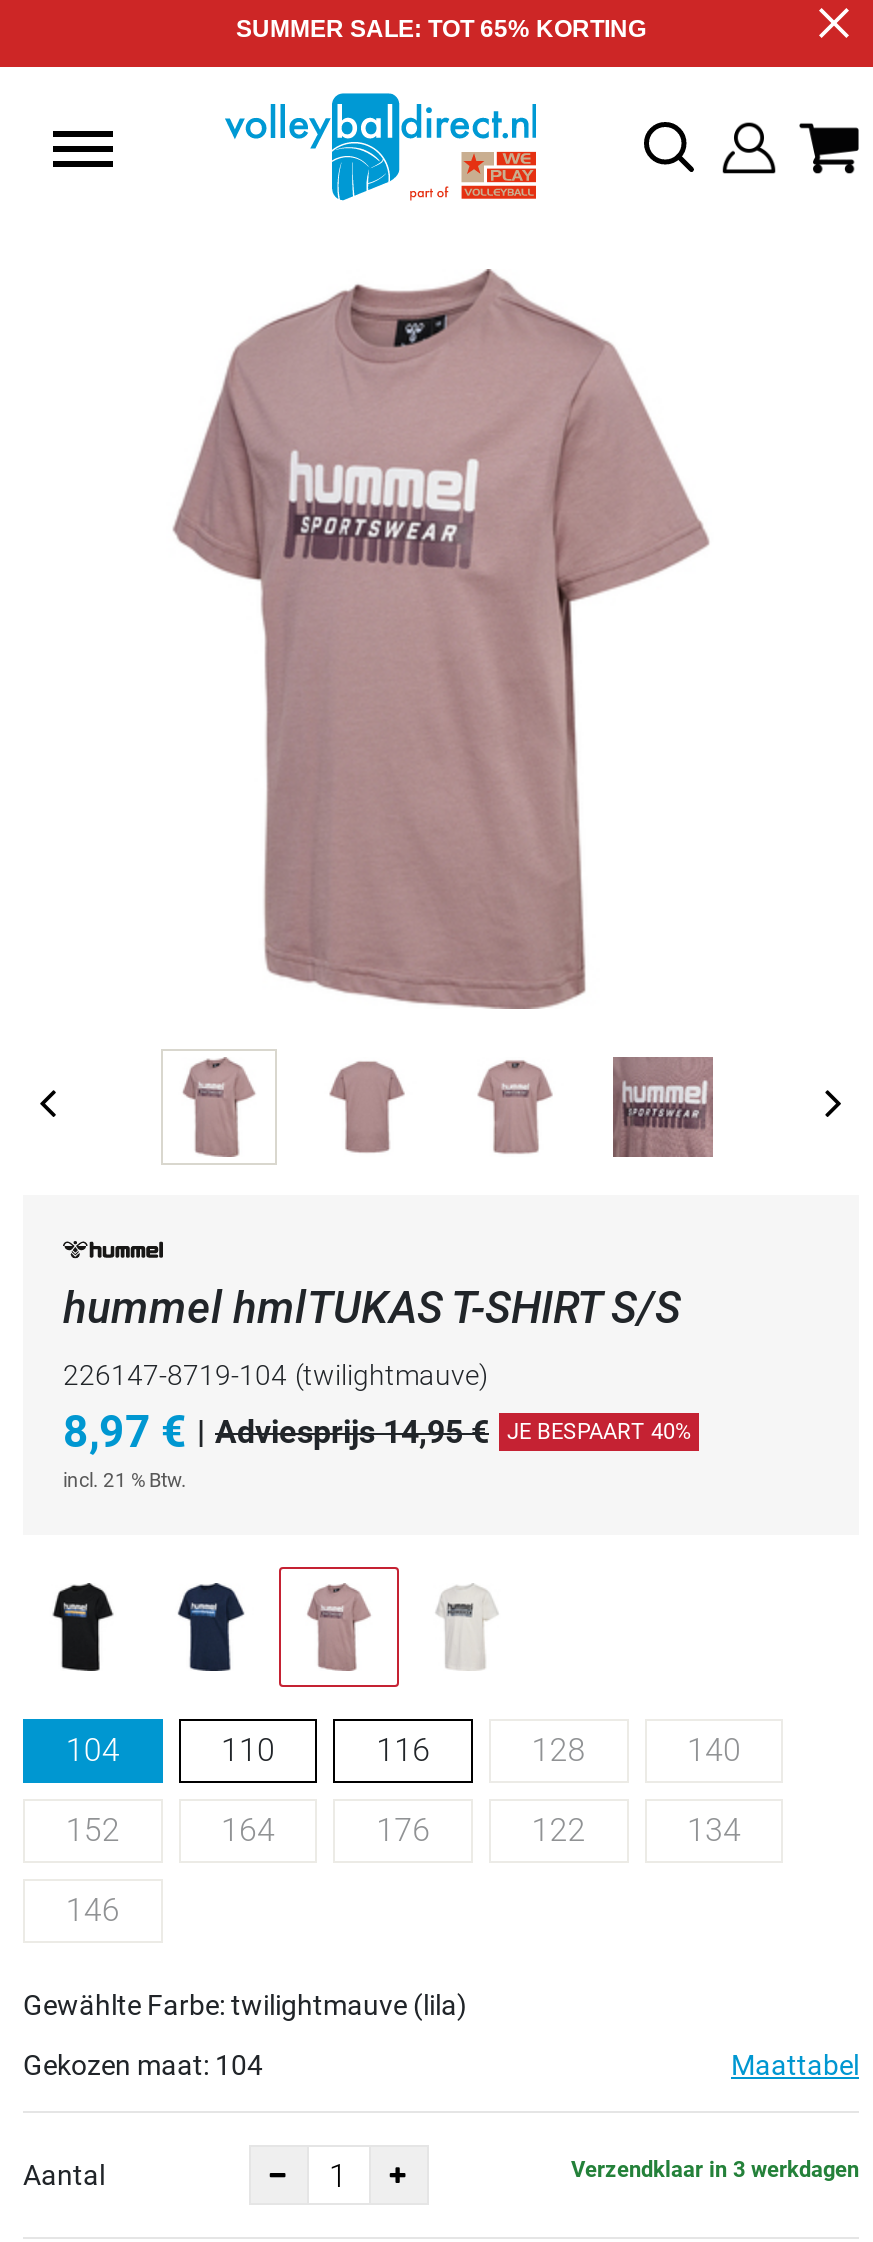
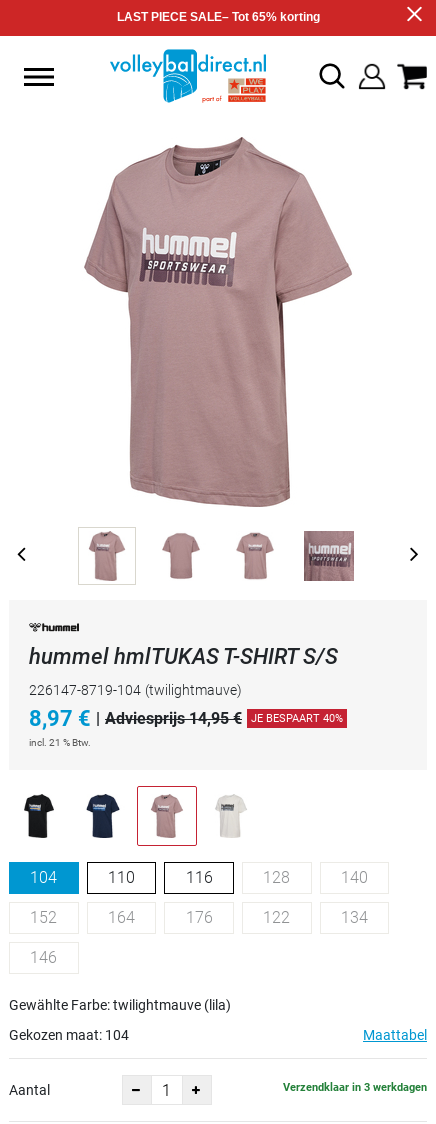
- SUMMER SALE: TOT 65% KORTING
+ LAST PIECE SALE– Tot 65% korting
